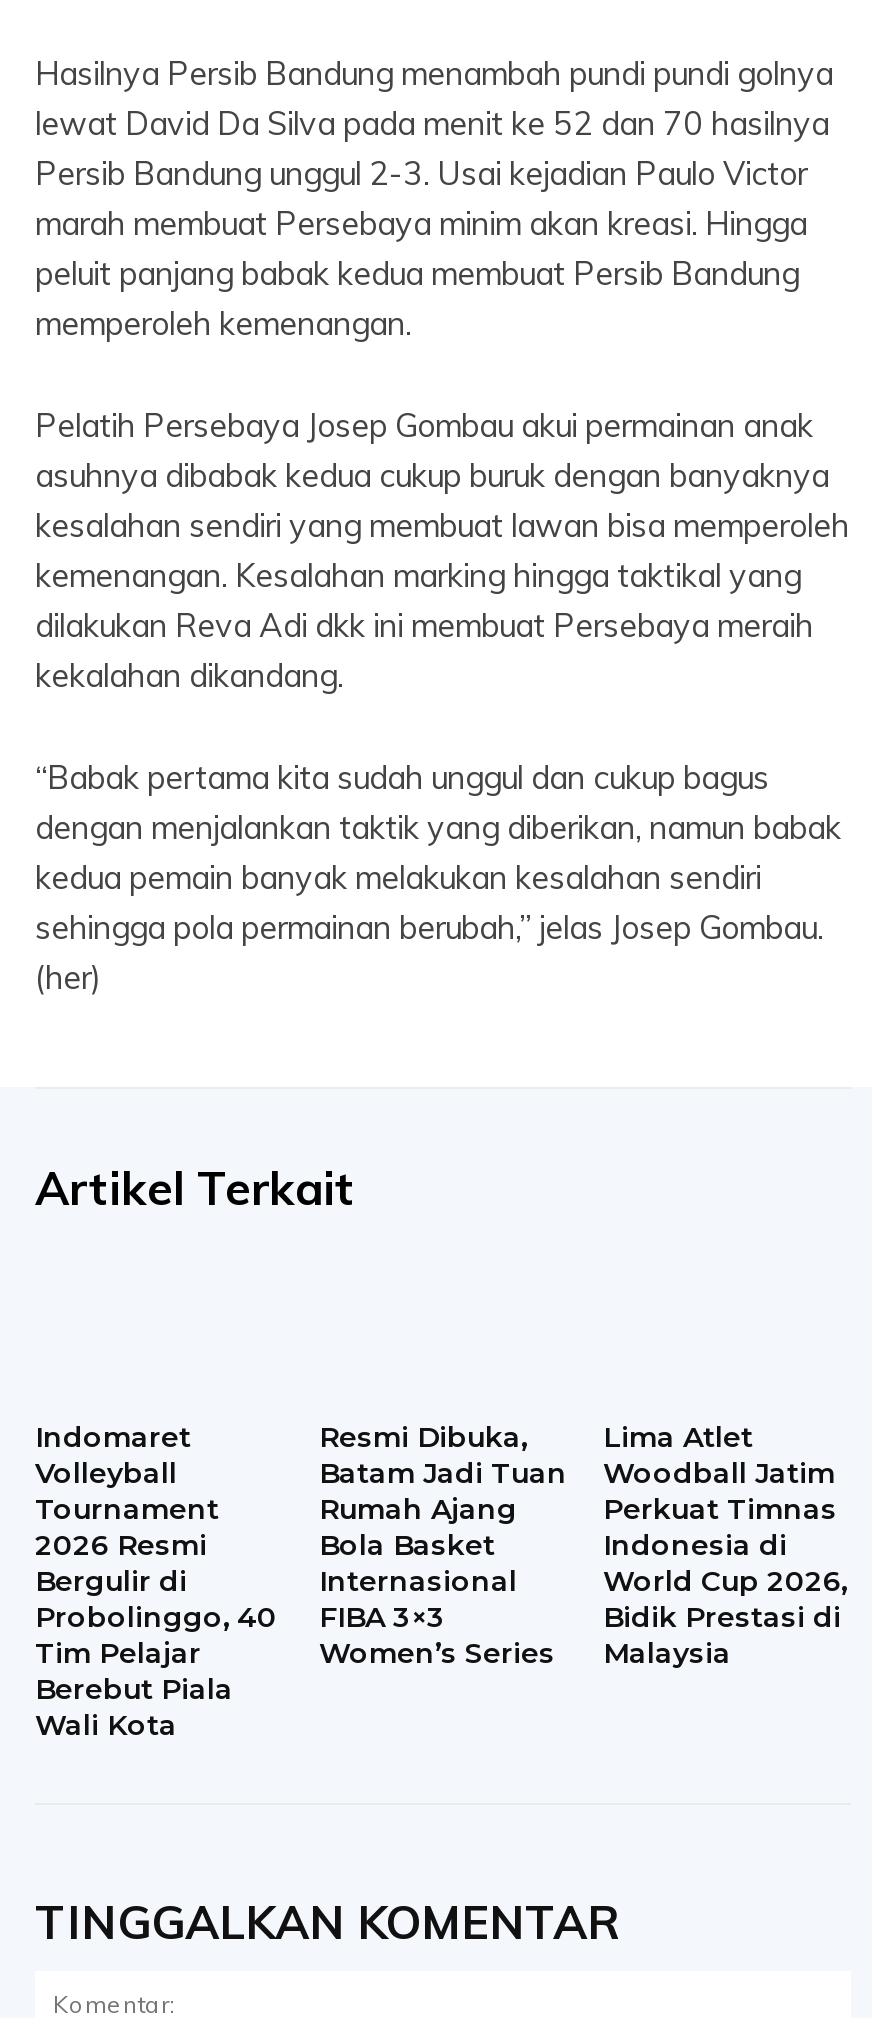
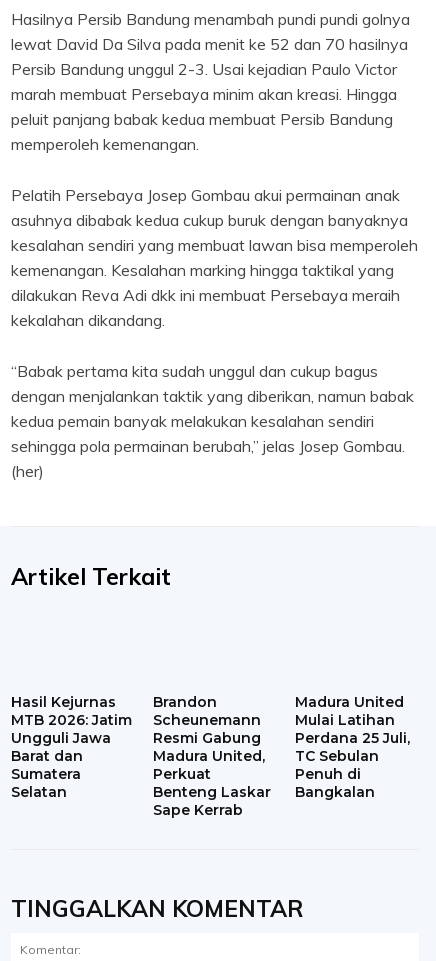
- Indomaret
- Volleyball
- Tournament
- 2026 Resmi
- Bergulir di
- Probolinggo, 40
- Tim Pelajar
- Berebut Piala
- Wali Kota
+ Hasil Kejurnas
+ MTB 2026: Jatim
+ Ungguli Jawa
+ Barat dan
+ Sumatera
+ Selatan

- Resmi Dibuka,
- Batam Jadi Tuan
- Rumah Ajang
- Bola Basket
- Internasional
- FIBA 3×3
- Women’s Series
+ Brandon
+ Scheunemann
+ Resmi Gabung
+ Madura United,
+ Perkuat
+ Benteng Laskar
+ Sape Kerrab

- Lima Atlet
- Woodball Jatim
- Perkuat Timnas
- Indonesia di
- World Cup 2026,
- Bidik Prestasi di
- Malaysia
+ Madura United
+ Mulai Latihan
+ Perdana 25 Juli,
+ TC Sebulan
+ Penuh di
+ Bangkalan
